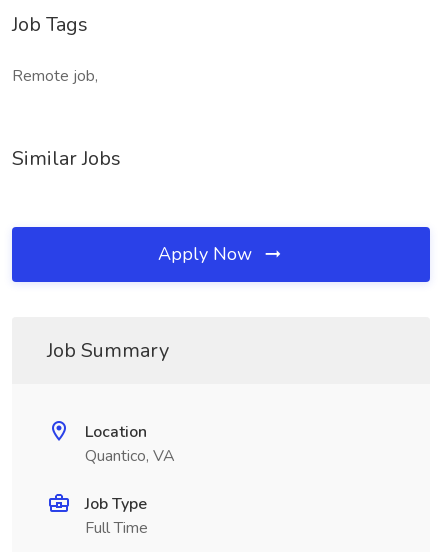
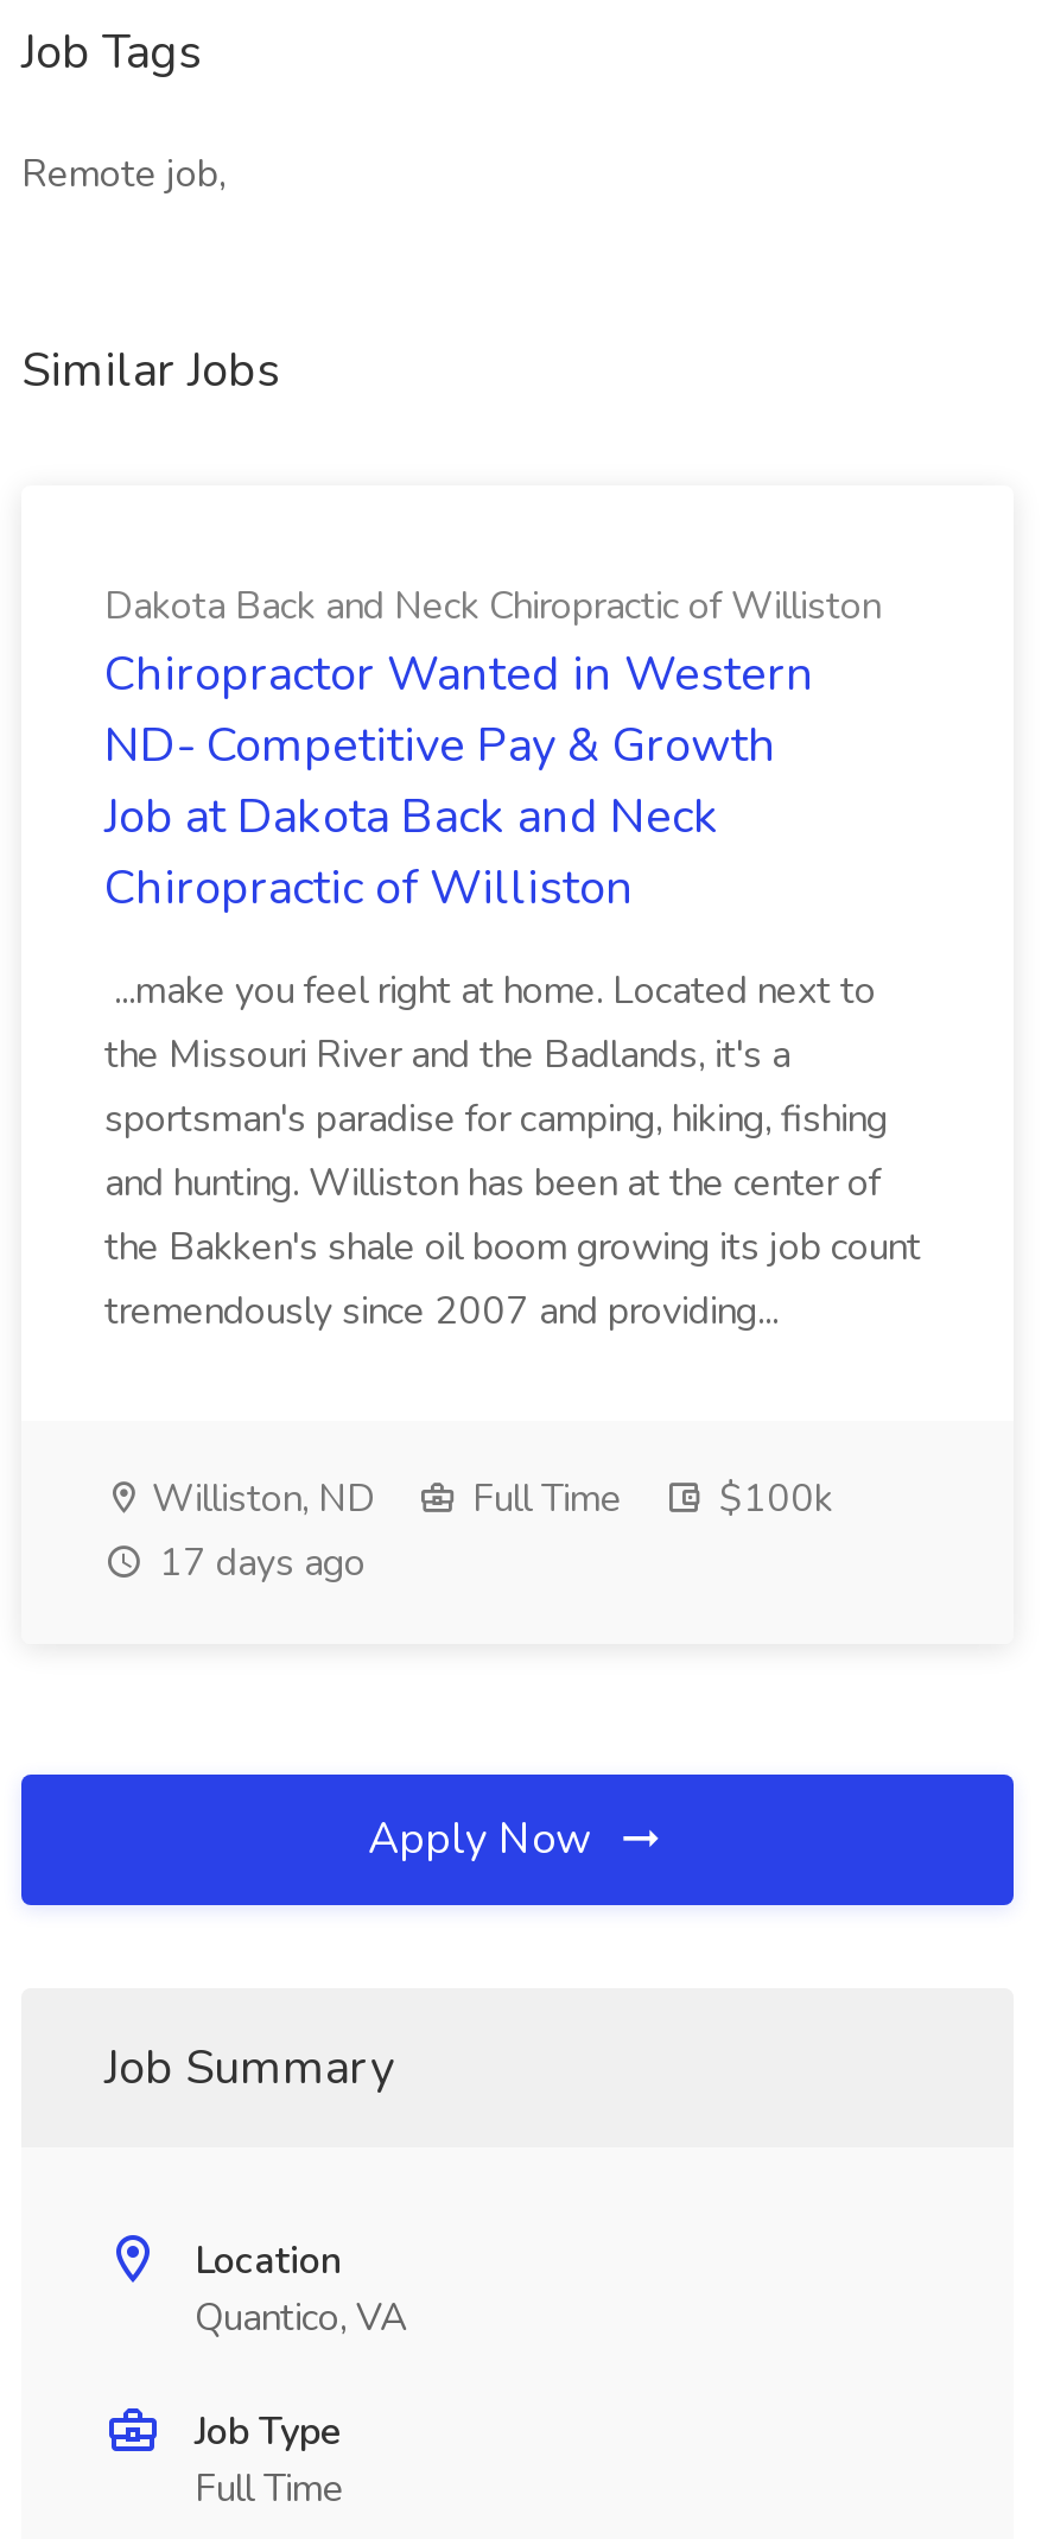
+ Dakota Back and Neck Chiropractic of Williston
+ Chiropractor Wanted in Western
+ ND- Competitive Pay & Growth
+ Job at Dakota Back and Neck
+ Chiropractic of Williston
+ ...make you feel right at home. Located next to
+ the Missouri River and the Badlands, it's a
+ sportsman's paradise for camping, hiking, fishing
+ and hunting. Williston has been at the center of
+ the Bakken's shale oil boom growing its job count
+ tremendously since 2007 and providing...

+ Williston, ND
+ Full Time
+ $100k
+ 17 days ago
